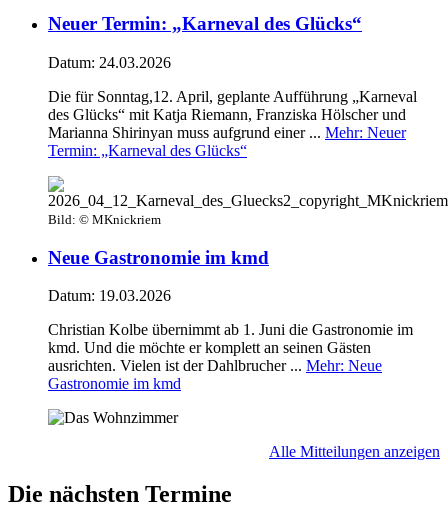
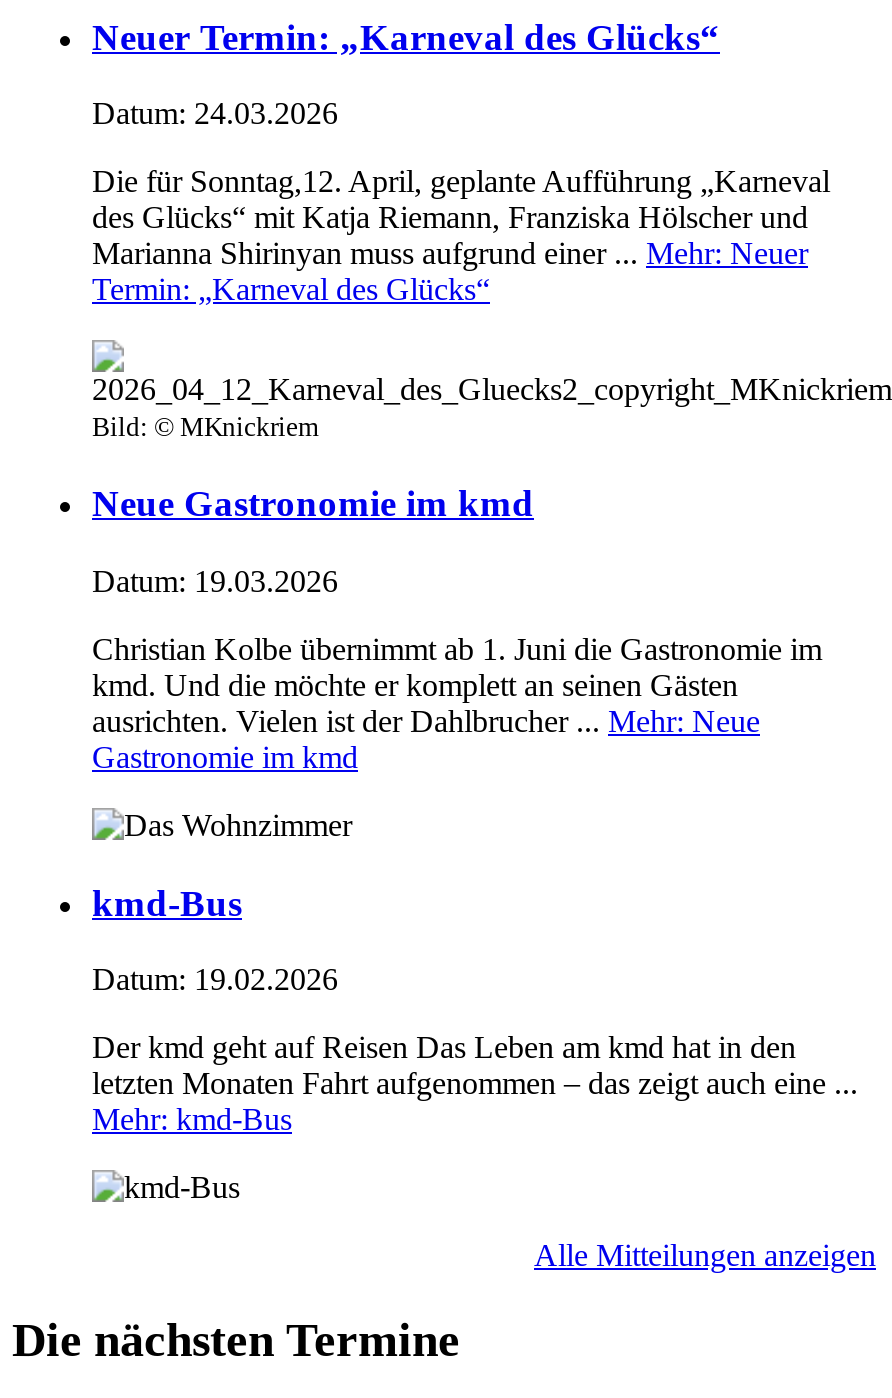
+ kmd-Bus
+ Datum: 19.02.2026
+ Der kmd geht auf Reisen Das Leben am kmd hat in den
+ letzten Monaten Fahrt aufgenommen – das zeigt auch eine ...
+ Mehr: kmd-Bus
